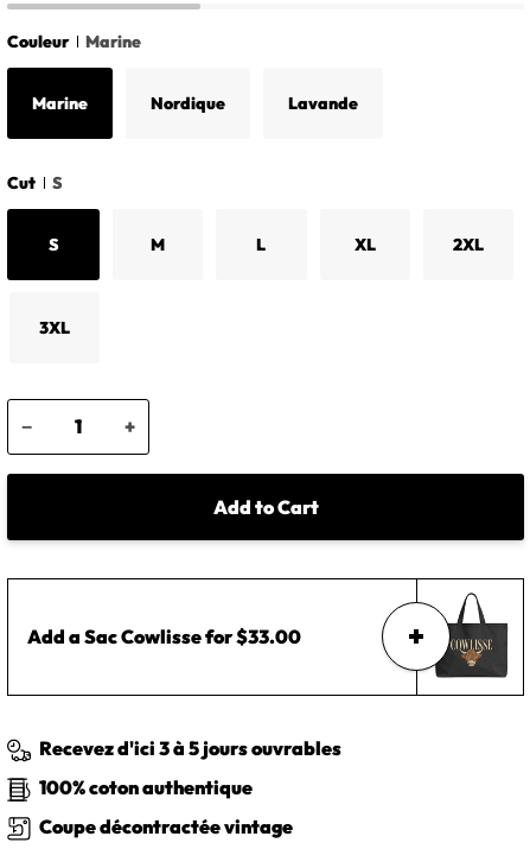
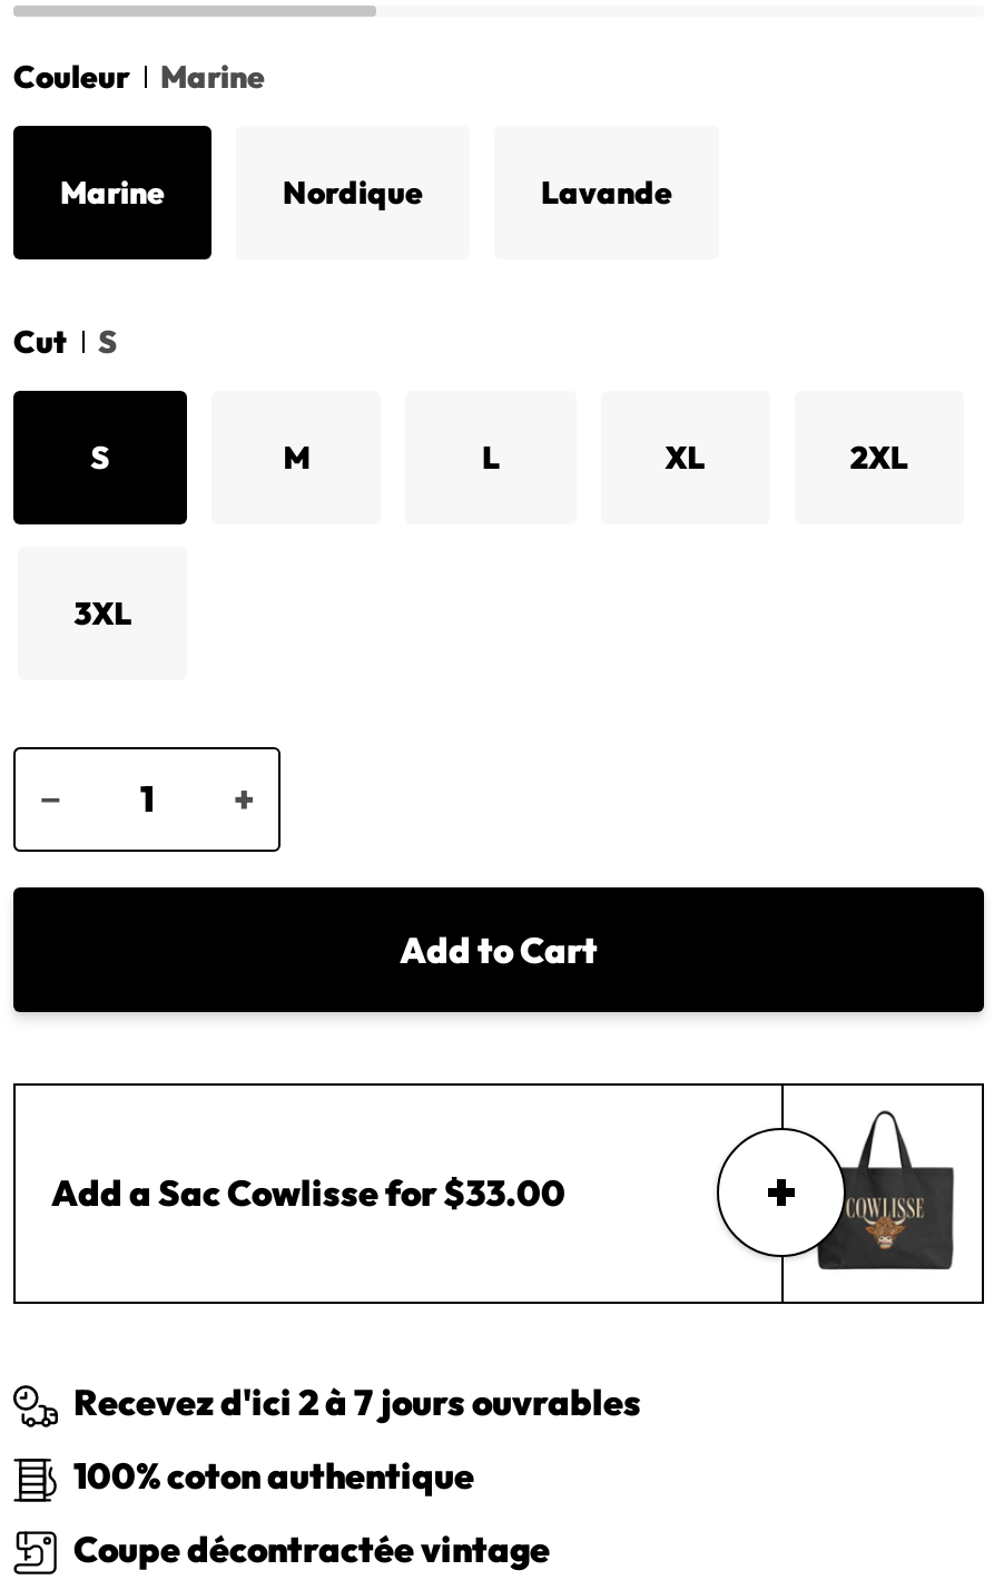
- Recevez d'ici 3 à 5 jours ouvrables
+ Recevez d'ici 2 à 7 jours ouvrables
